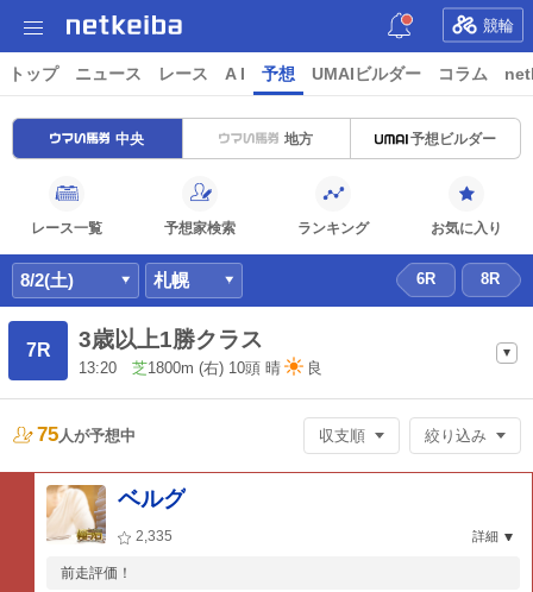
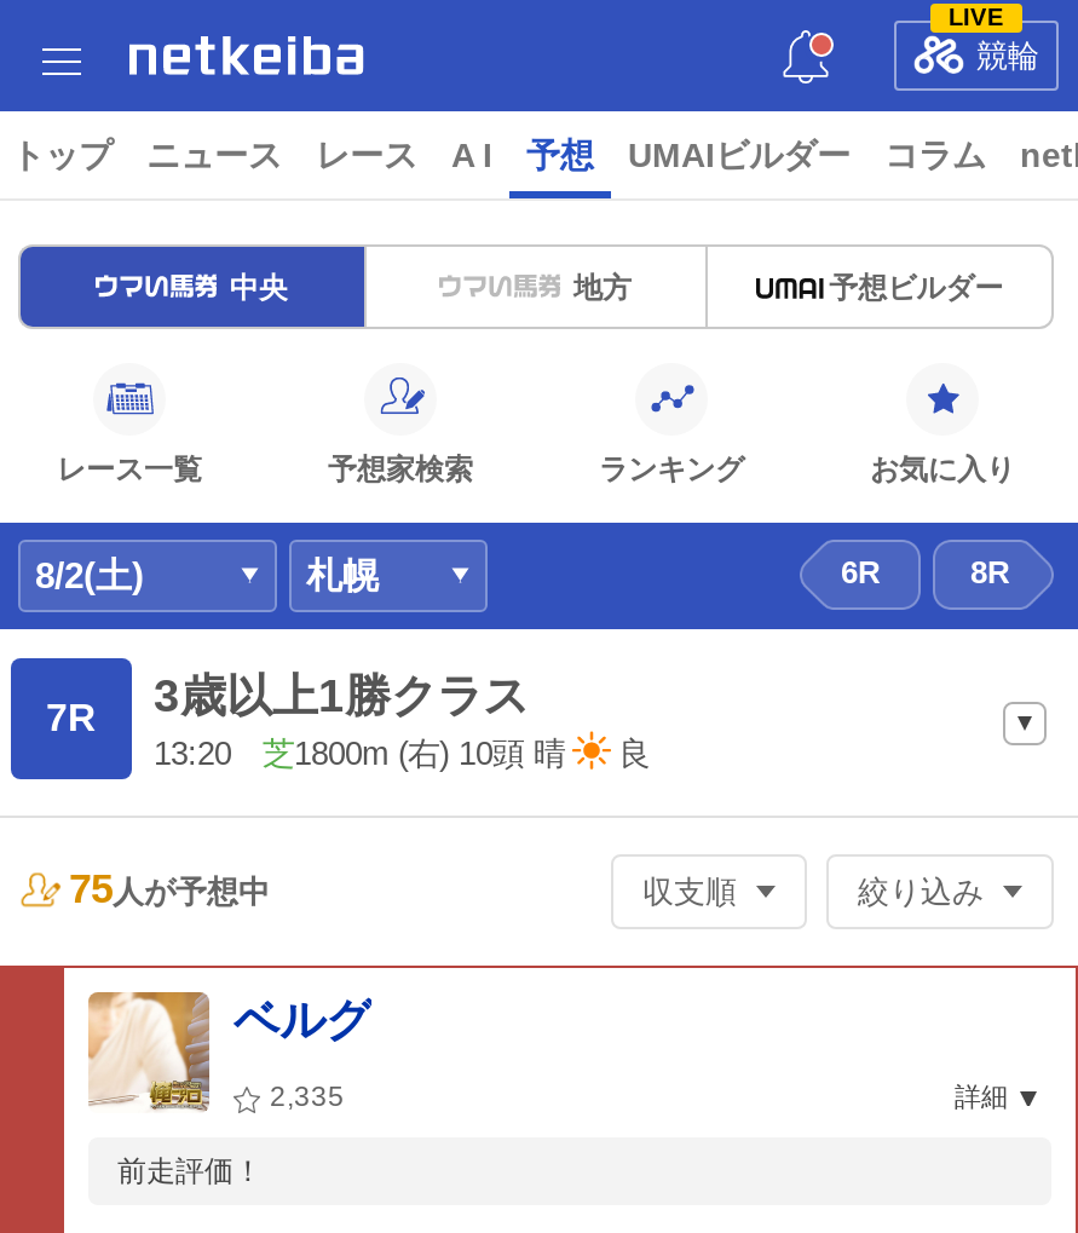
+ LIVE
